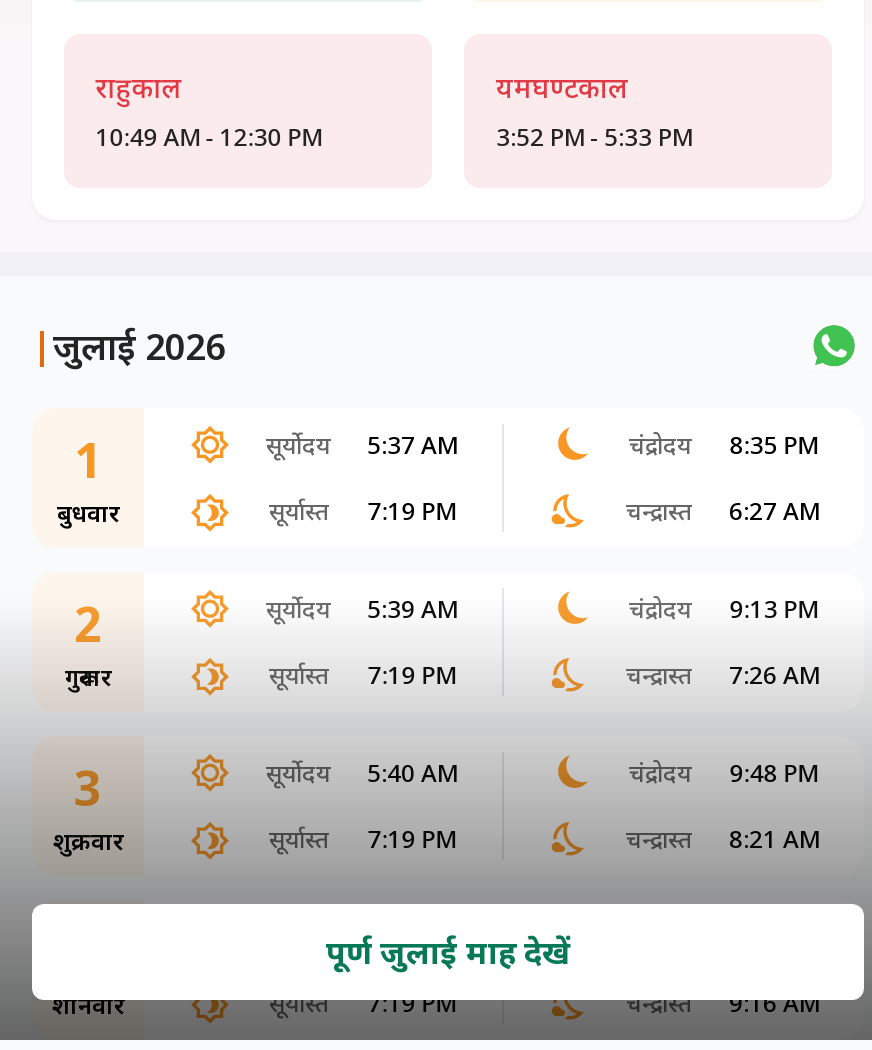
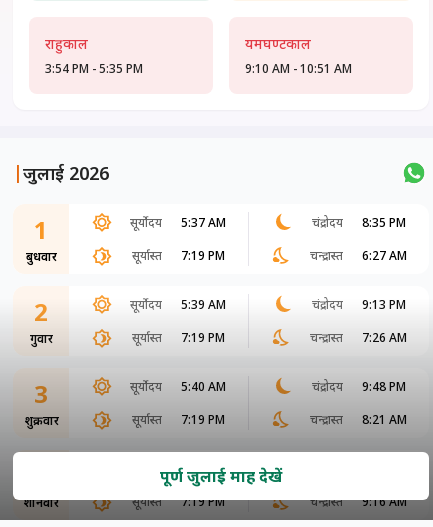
- 10:49 AM - 12:30 PM
+ 3:54 PM - 5:35 PM

- 3:52 PM - 5:33 PM
+ 9:10 AM - 10:51 AM
